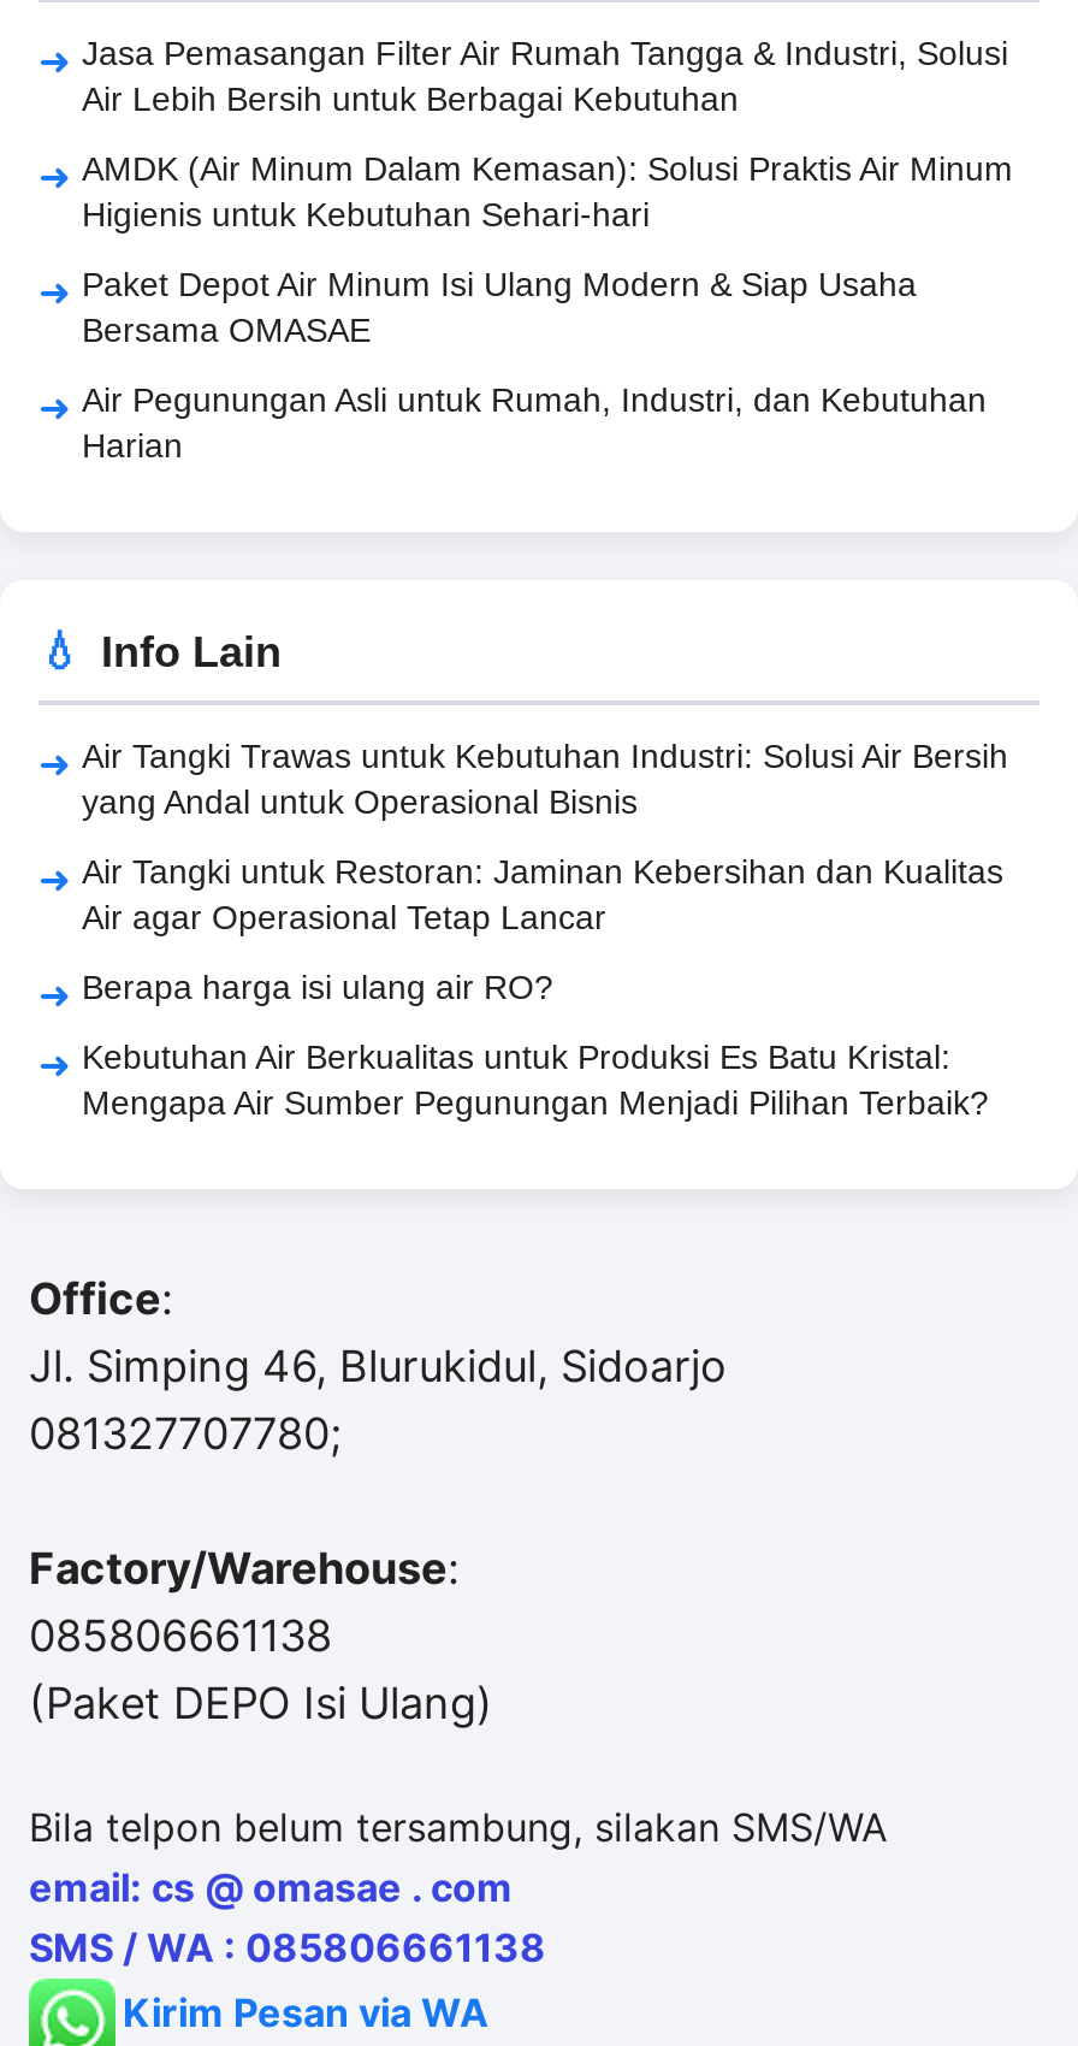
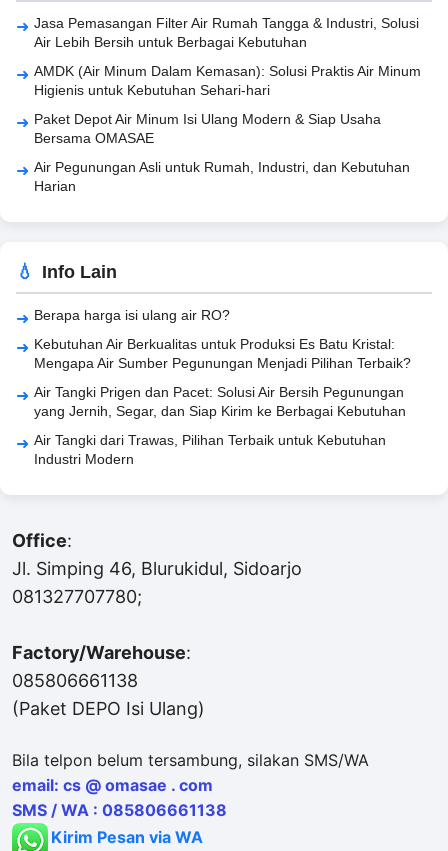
- Air Tangki Trawas untuk Kebutuhan Industri: Solusi Air Bersih
- yang Andal untuk Operasional Bisnis
- Air Tangki untuk Restoran: Jaminan Kebersihan dan Kualitas
- Air agar Operasional Tetap Lancar

moved up: Berapa harga isi ulang air RO? | Kebutuhan Air Berkualitas untuk Produksi Es Batu Kristal: | Mengapa Air Sumber Pegunungan Menjadi Pilihan Terbaik?

+ Air Tangki Prigen dan Pacet: Solusi Air Bersih Pegunungan
+ yang Jernih, Segar, dan Siap Kirim ke Berbagai Kebutuhan
+ Air Tangki dari Trawas, Pilihan Terbaik untuk Kebutuhan
+ Industri Modern
